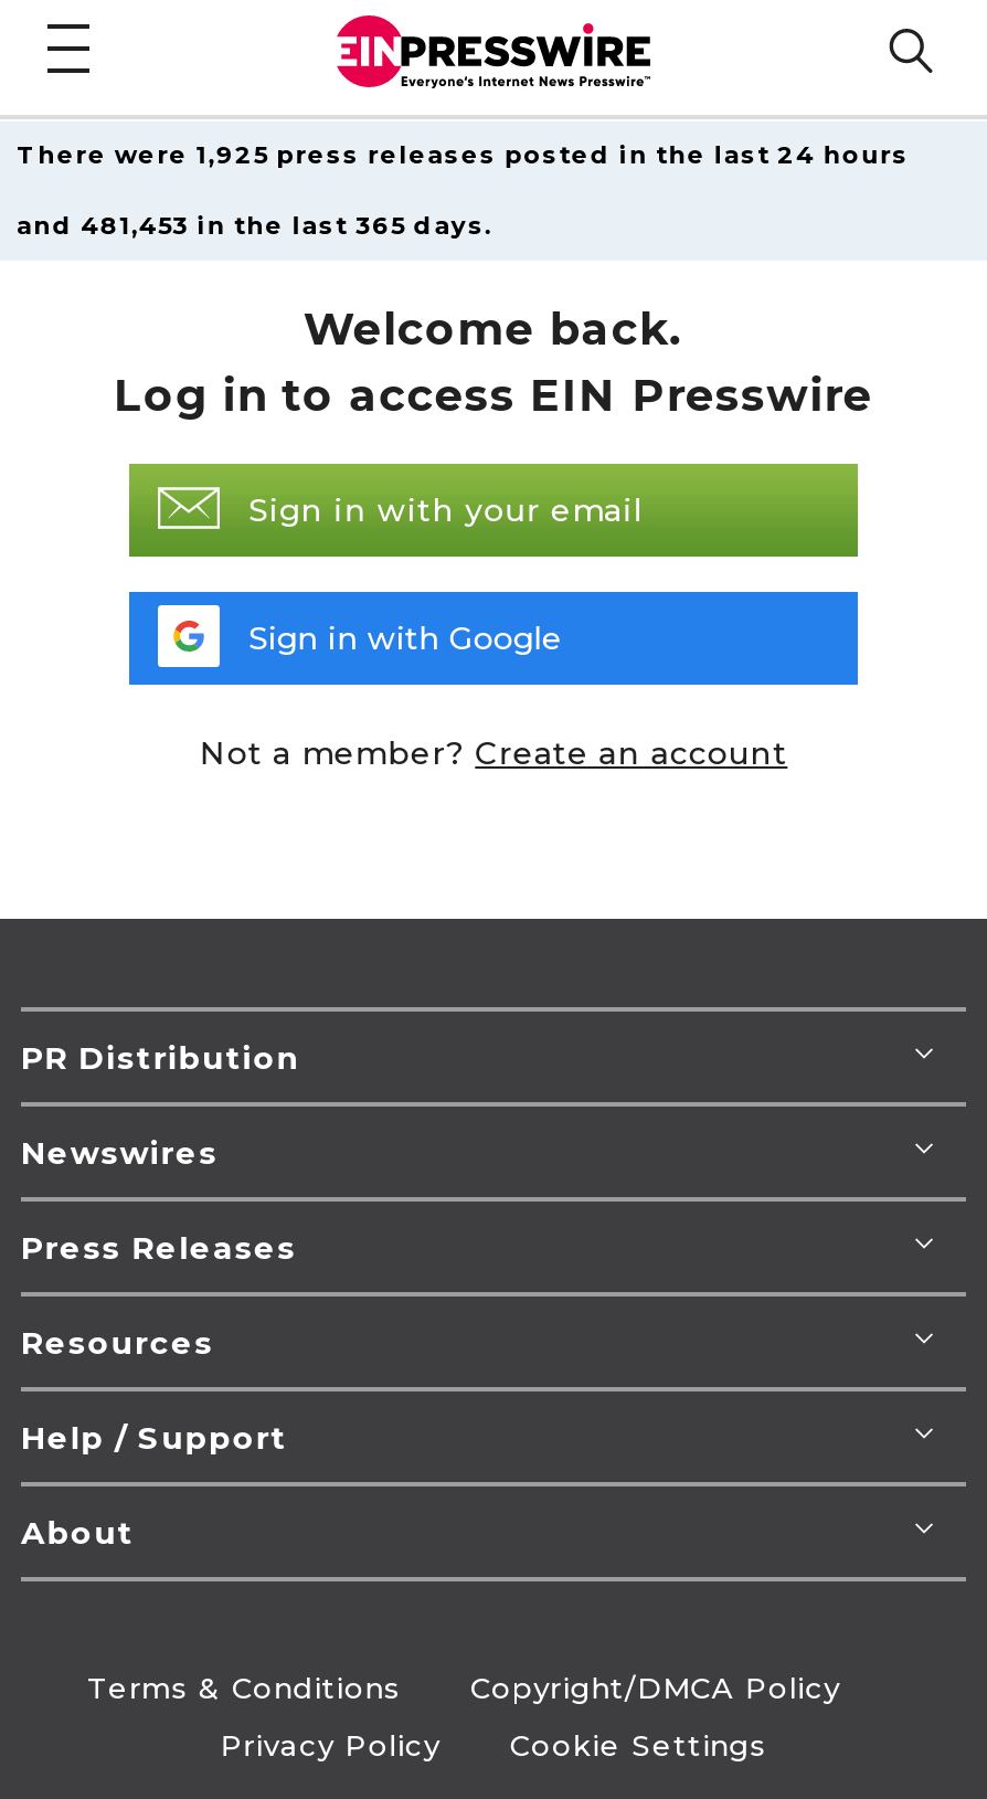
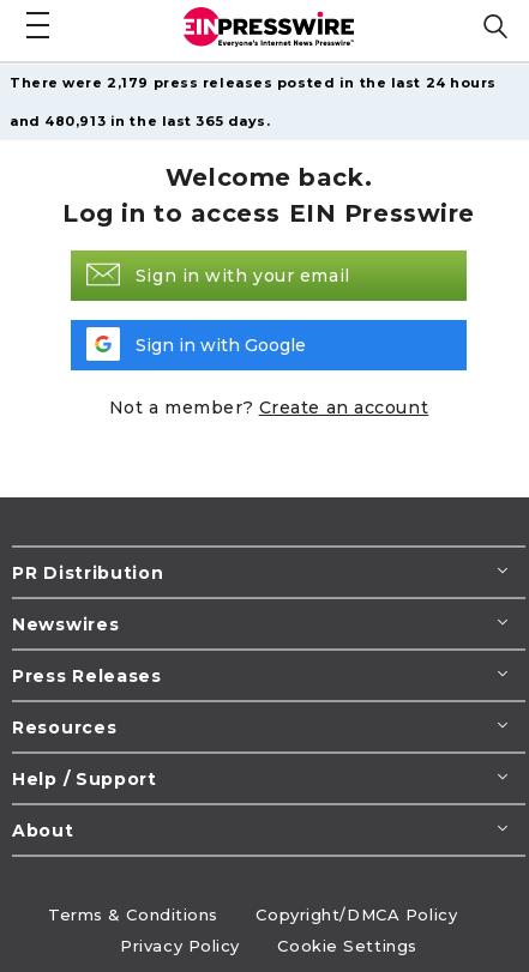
- There were 1,925 press releases posted in the last 24 hours
+ There were 2,179 press releases posted in the last 24 hours

- and 481,453 in the last 365 days.
+ and 480,913 in the last 365 days.
